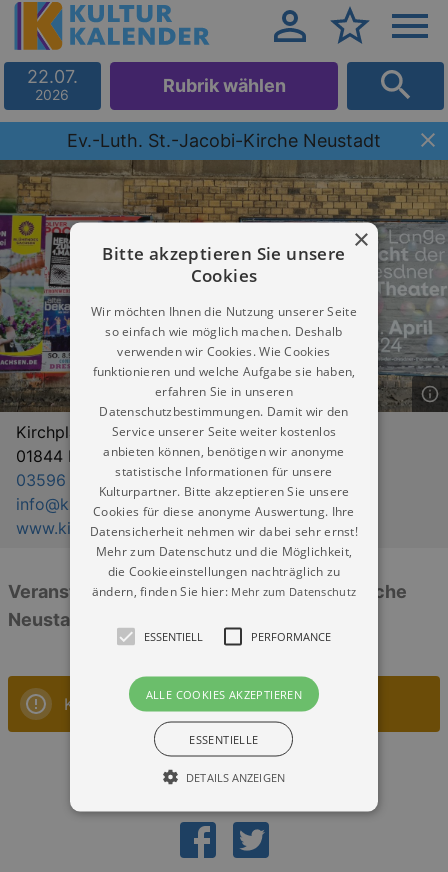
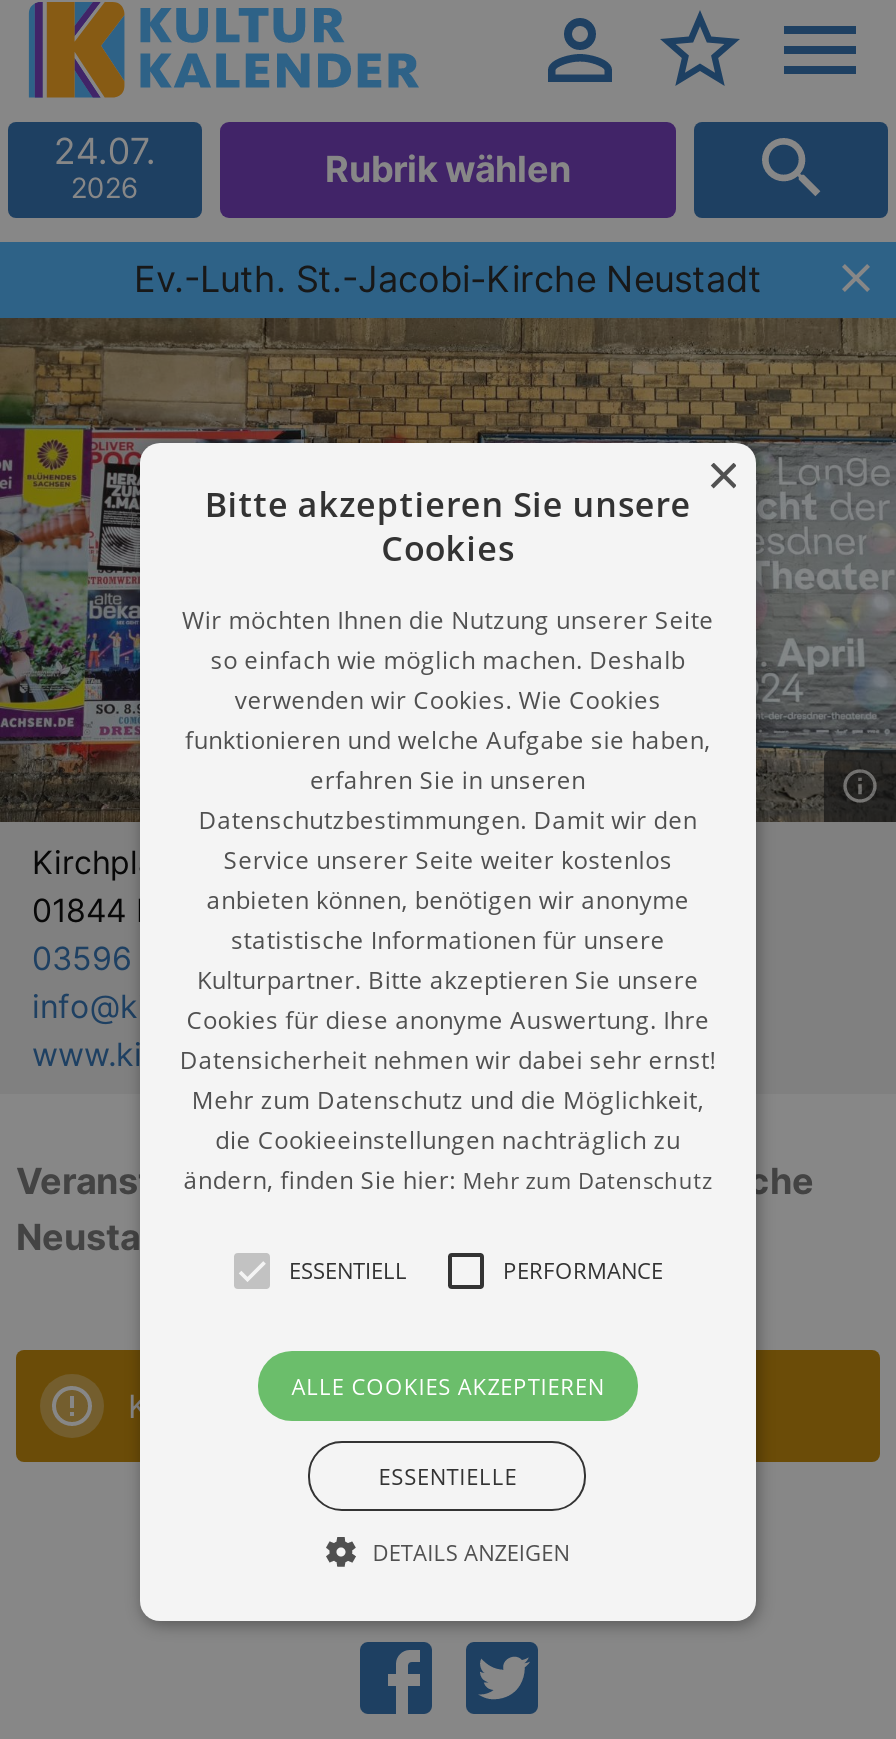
- 22.07.
+ 24.07.
